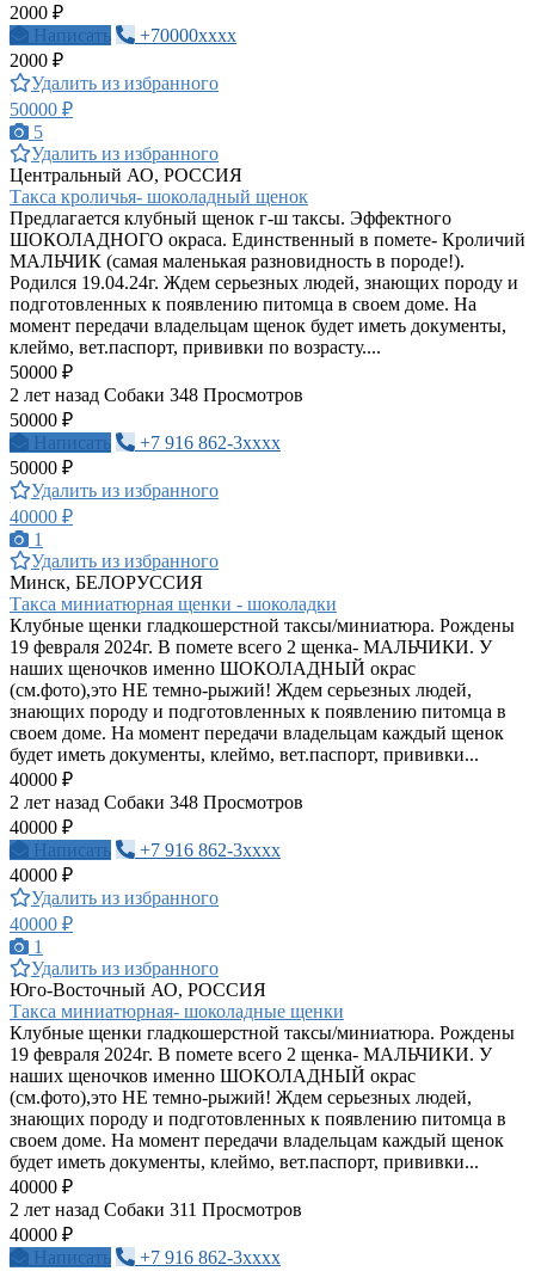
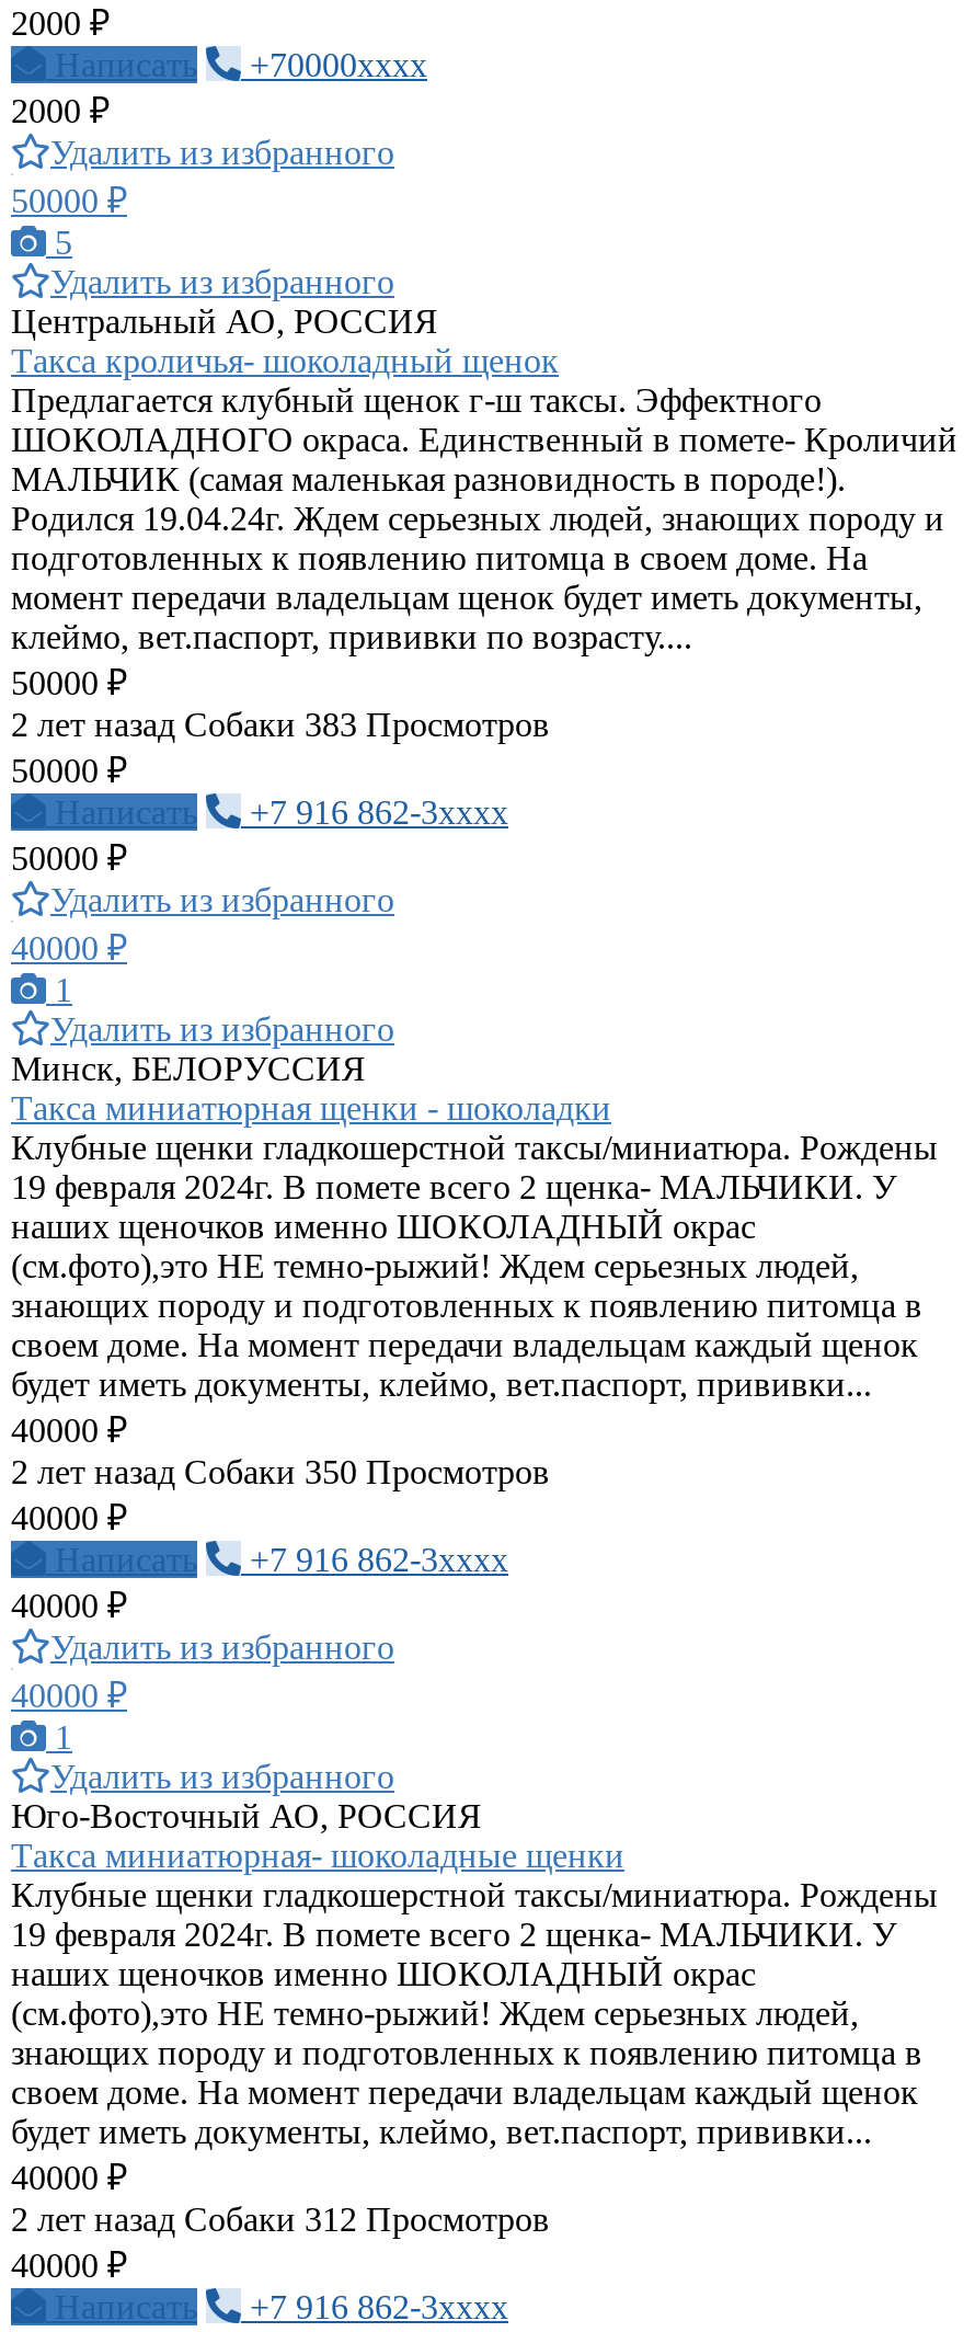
- 2 лет назад Собаки 348 Просмотров
+ 2 лет назад Собаки 383 Просмотров

- 2 лет назад Собаки 348 Просмотров
+ 2 лет назад Собаки 350 Просмотров

- 2 лет назад Собаки 311 Просмотров
+ 2 лет назад Собаки 312 Просмотров
